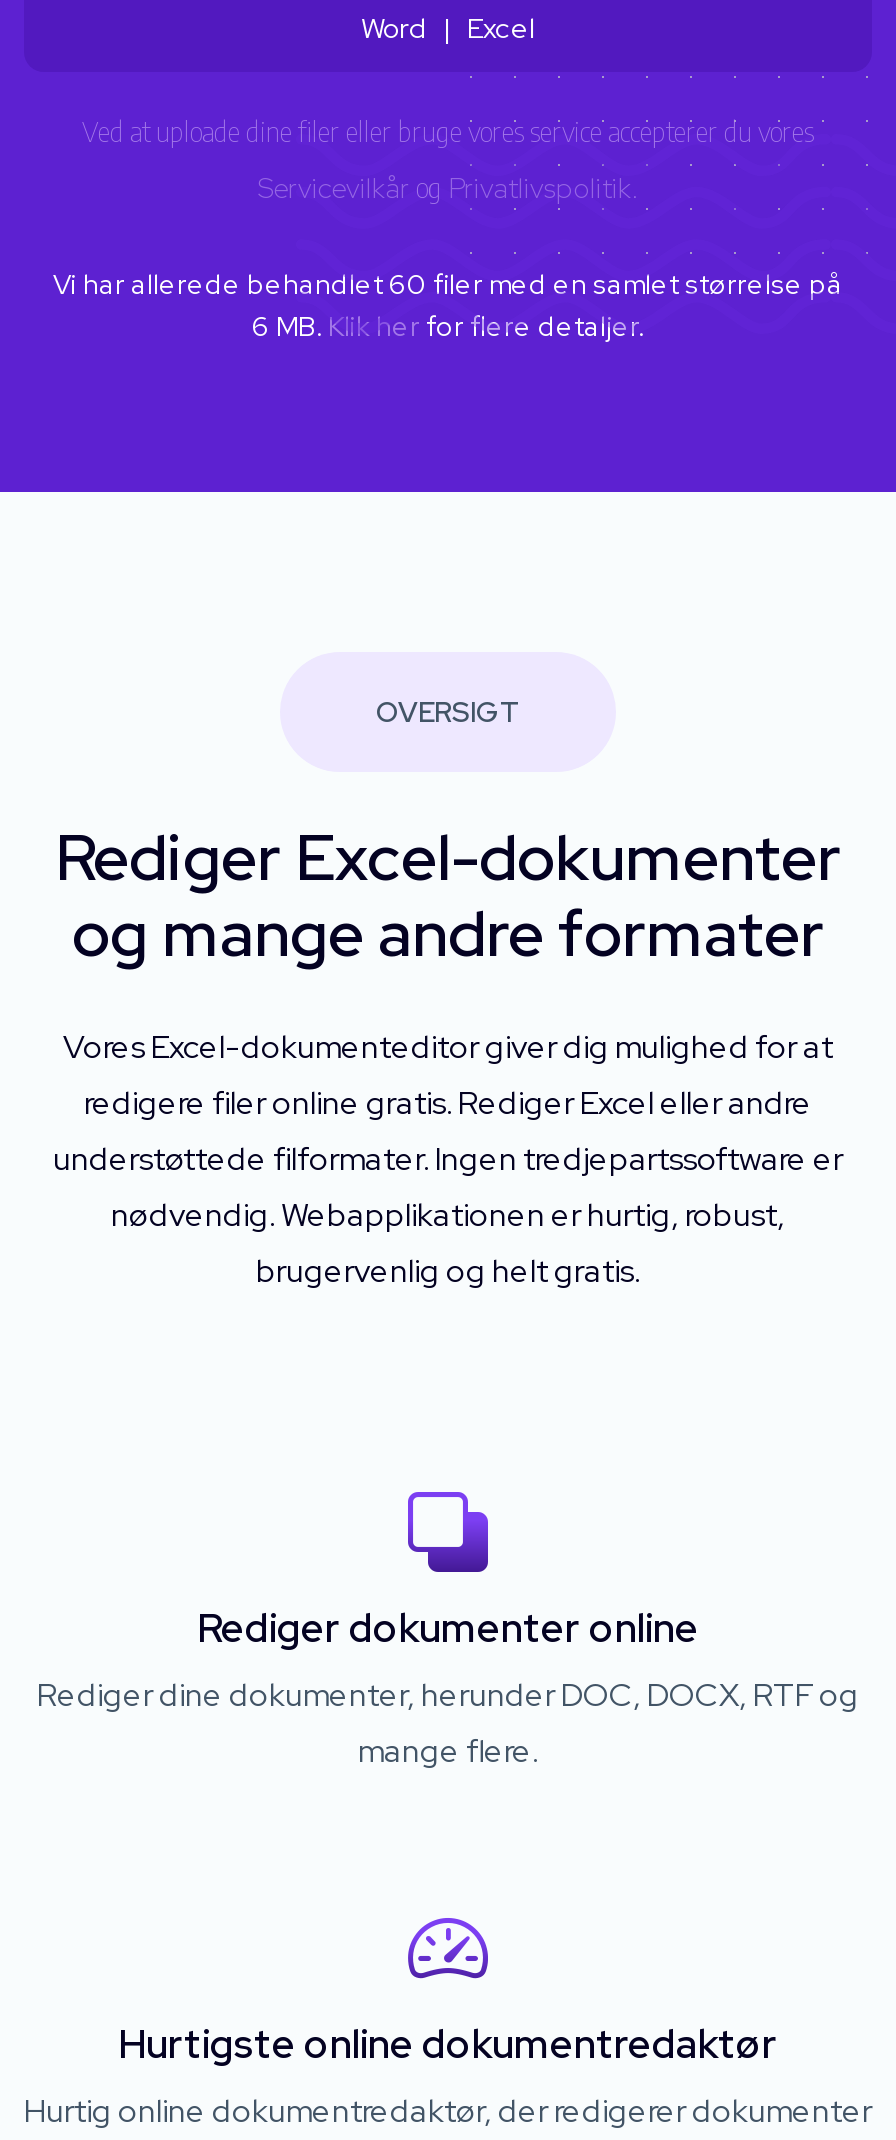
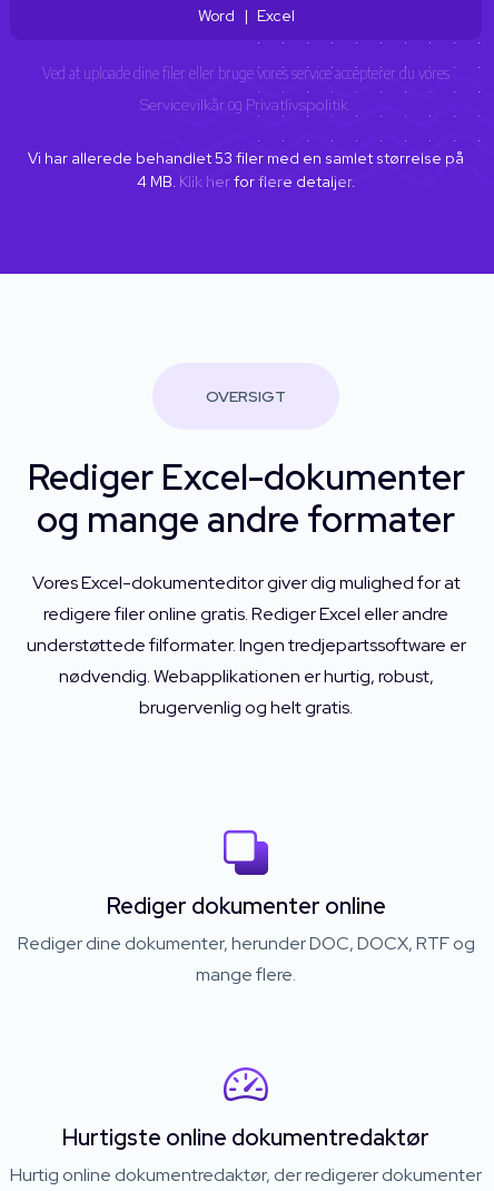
- Vi har allerede behandlet 60 filer med en samlet størrelse på
+ Vi har allerede behandlet 53 filer med en samlet størrelse på

- 6 MB. Klik her for flere detaljer.
+ 4 MB. Klik her for flere detaljer.
